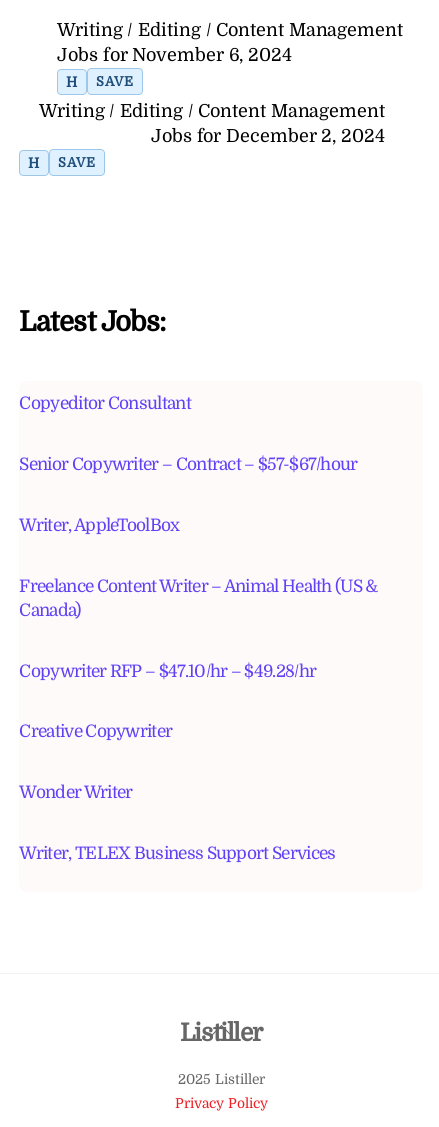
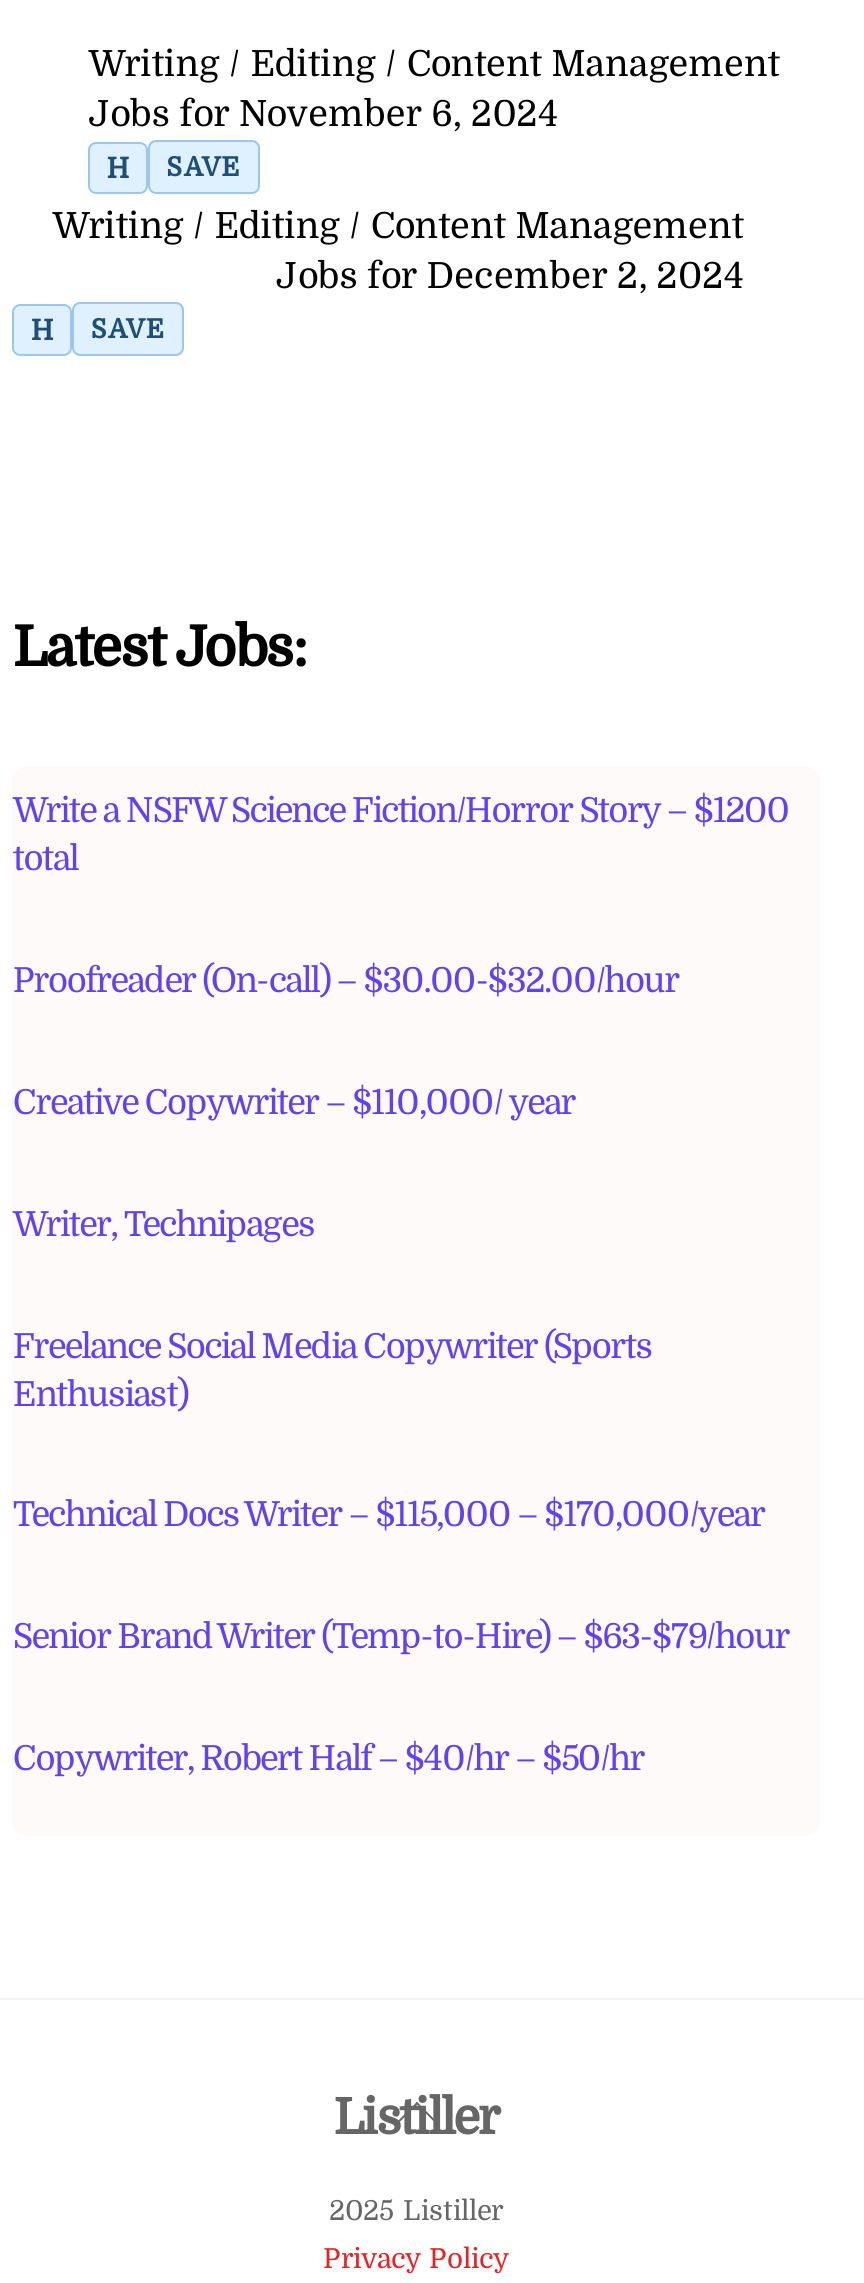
- Copyeditor Consultant
+ Write a NSFW Science Fiction/Horror Story – $1200
+ total

- Senior Copywriter – Contract – $57-$67/hour
+ Proofreader (On-call) – $30.00-$32.00/hour

- Writer, AppleToolBox
+ Creative Copywriter – $110,000/ year

- Freelance Content Writer – Animal Health (US &
- Canada)
+ Writer, Technipages

- Copywriter RFP – $47.10/hr – $49.28/hr
+ Freelance Social Media Copywriter (Sports
+ Enthusiast)

- Creative Copywriter
+ Technical Docs Writer – $115,000 – $170,000/year

- Wonder Writer
+ Senior Brand Writer (Temp-to-Hire) – $63-$79/hour

- Writer, TELEX Business Support Services
+ Copywriter, Robert Half – $40/hr – $50/hr
